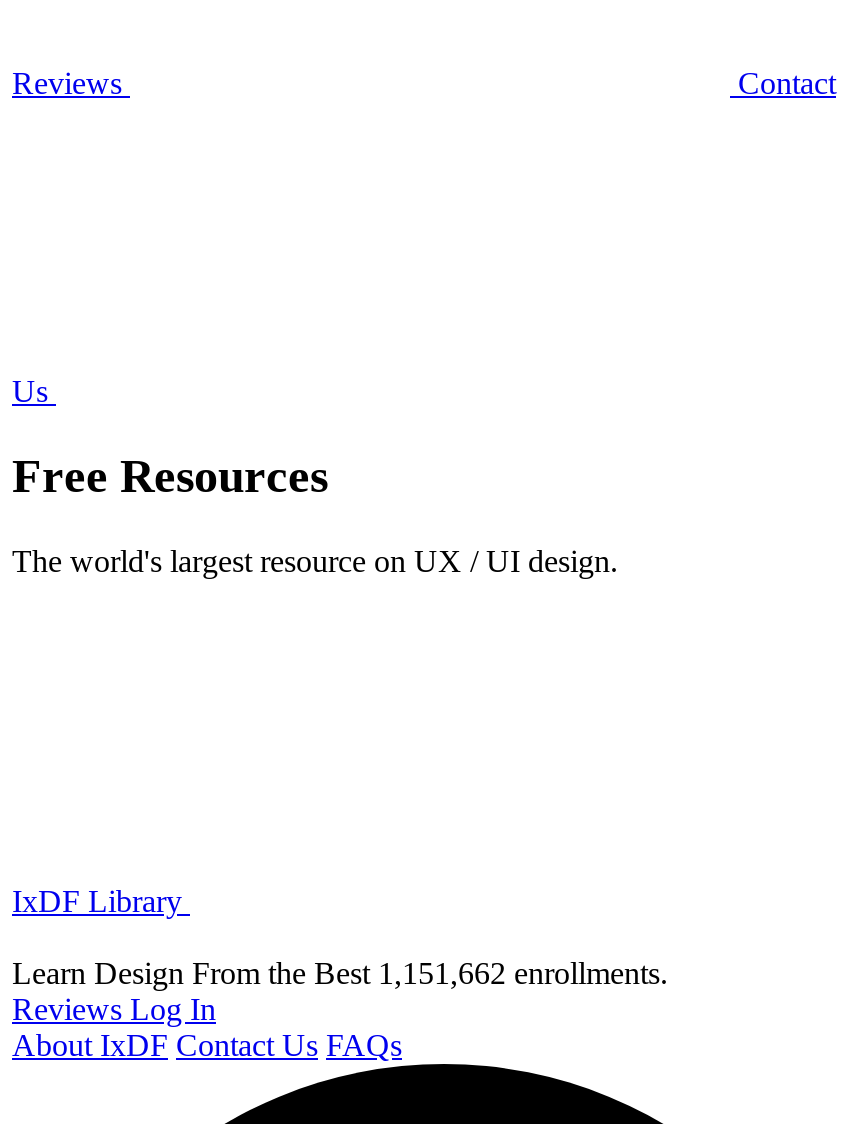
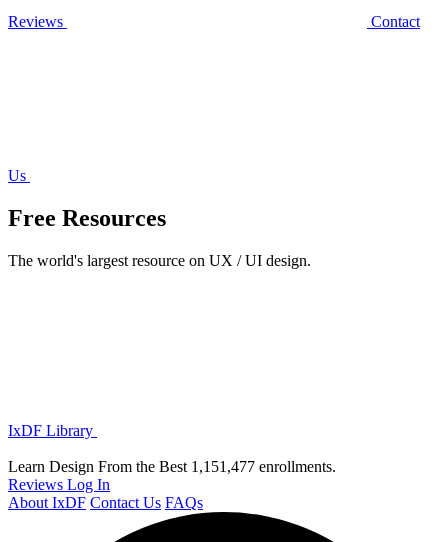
- Learn Design From the Best 1,151,662 enrollments.
+ Learn Design From the Best 1,151,477 enrollments.
